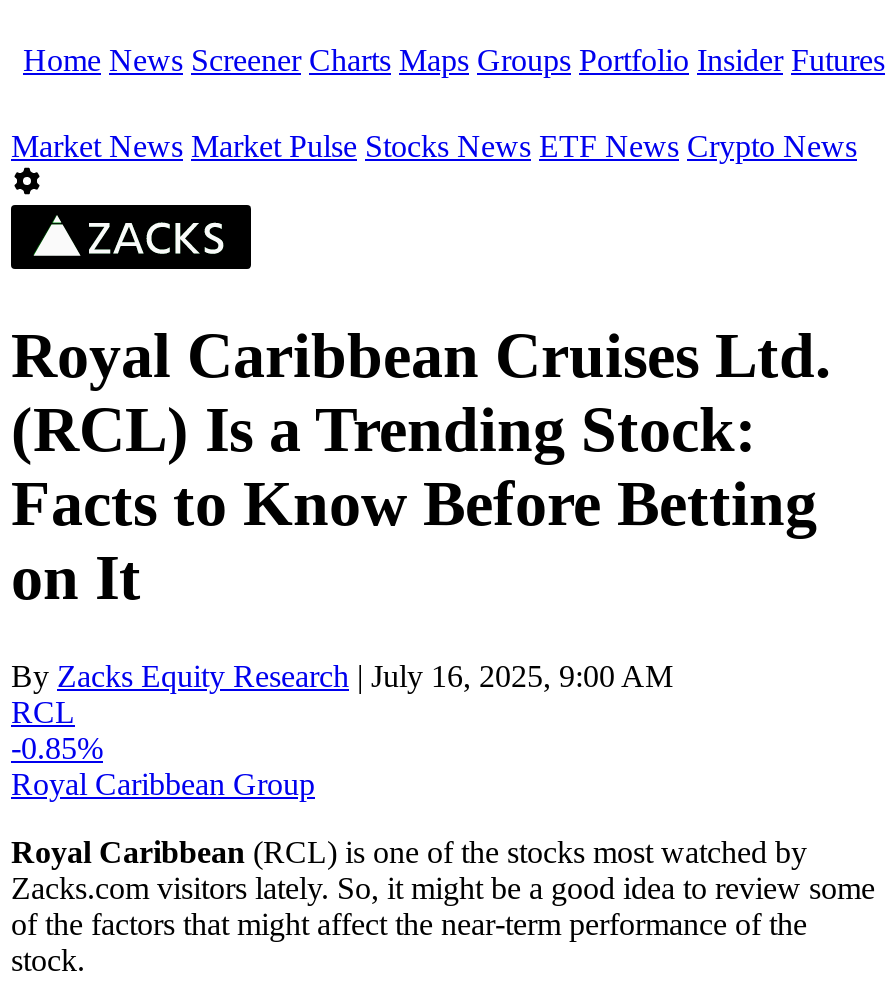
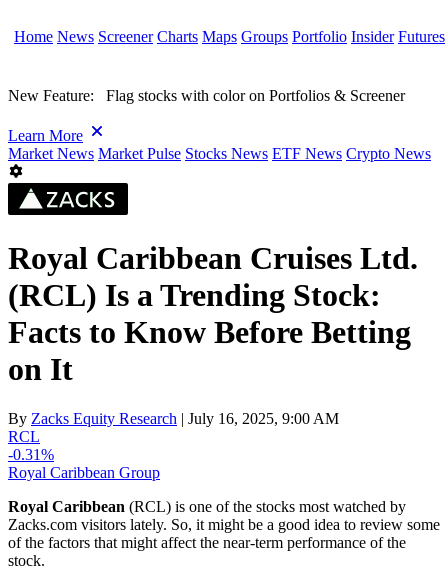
+ New Feature: Flag stocks with color on Portfolios & Screener
+ Learn More

- -0.85%
+ -0.31%
